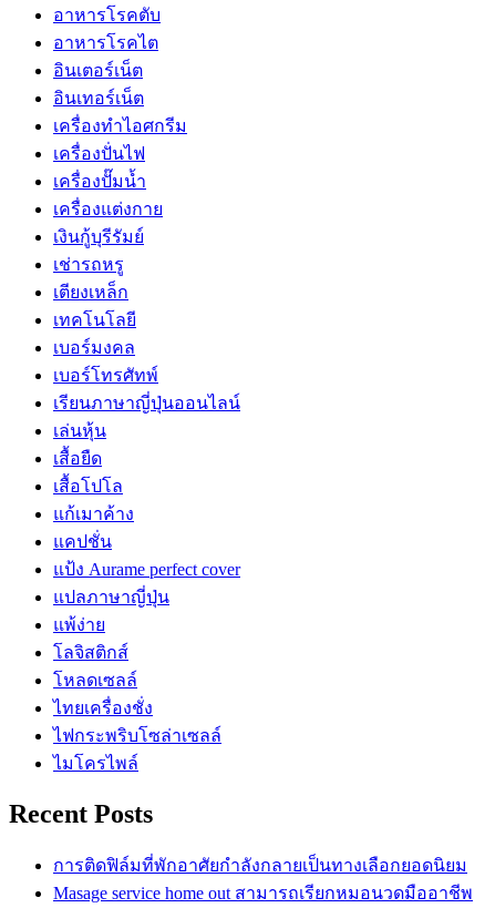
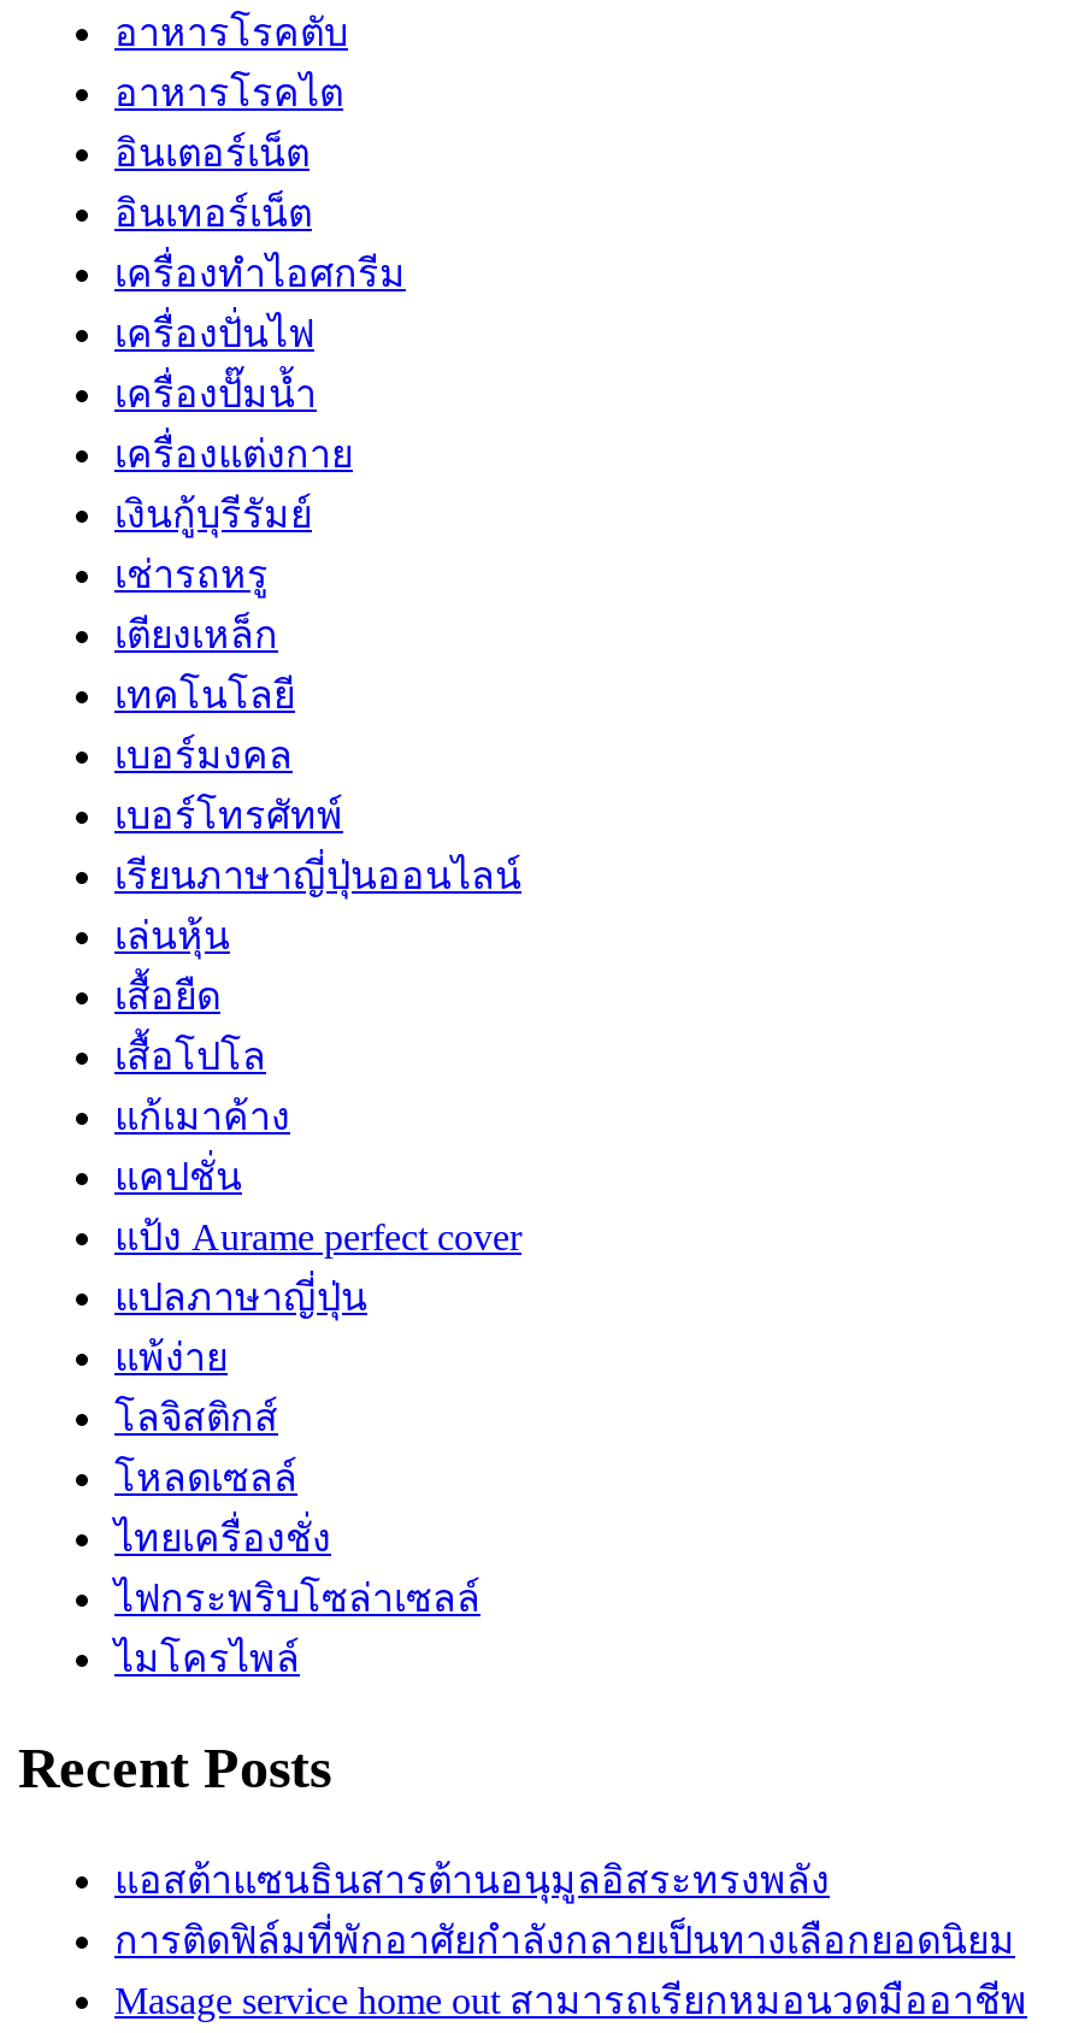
+ แอสต้าแซนธินสารต้านอนุมูลอิสระทรงพลัง
